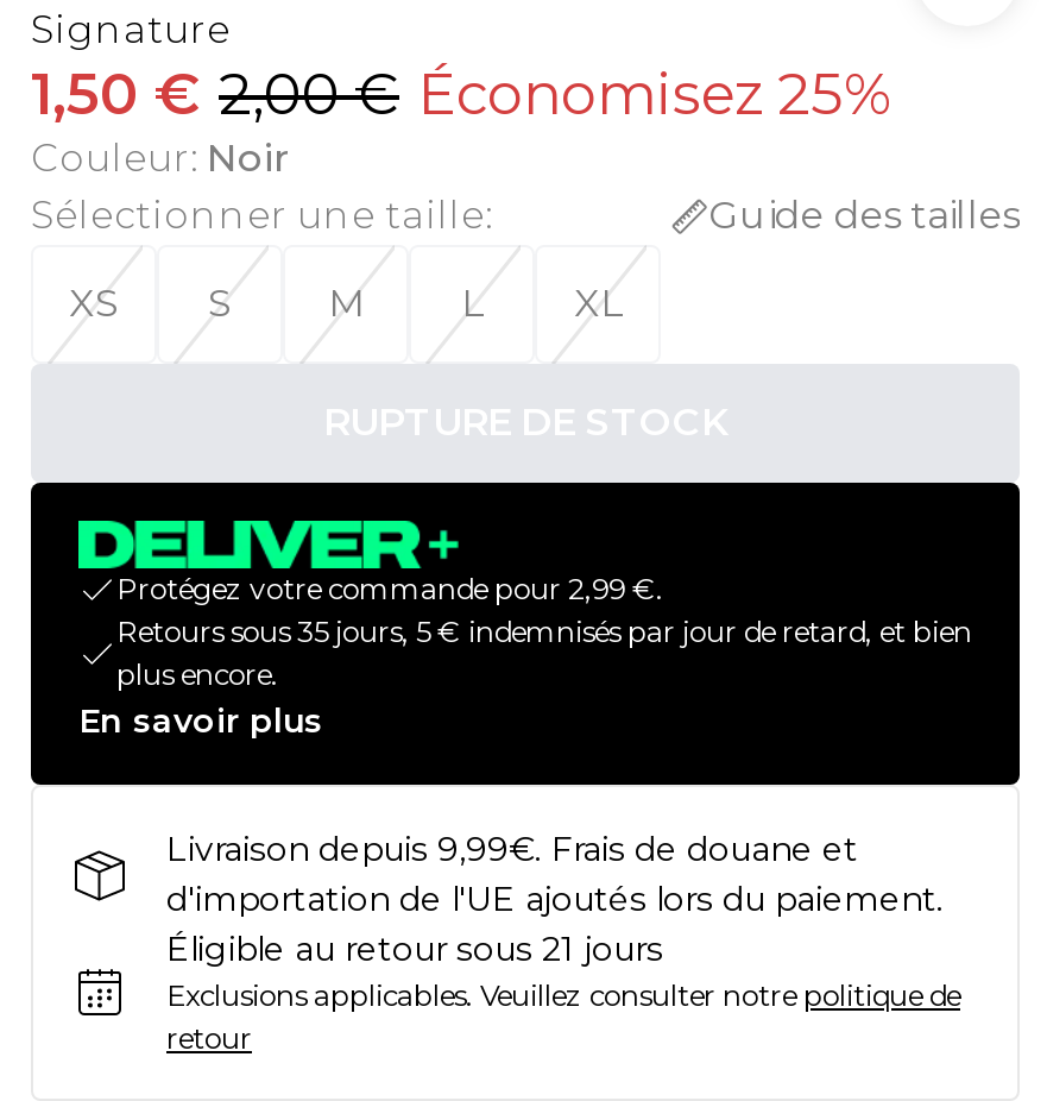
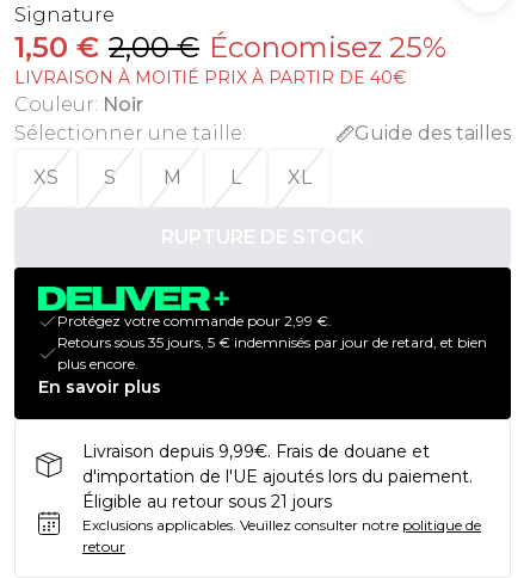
+ LIVRAISON À MOITIÉ PRIX À PARTIR DE 40€
